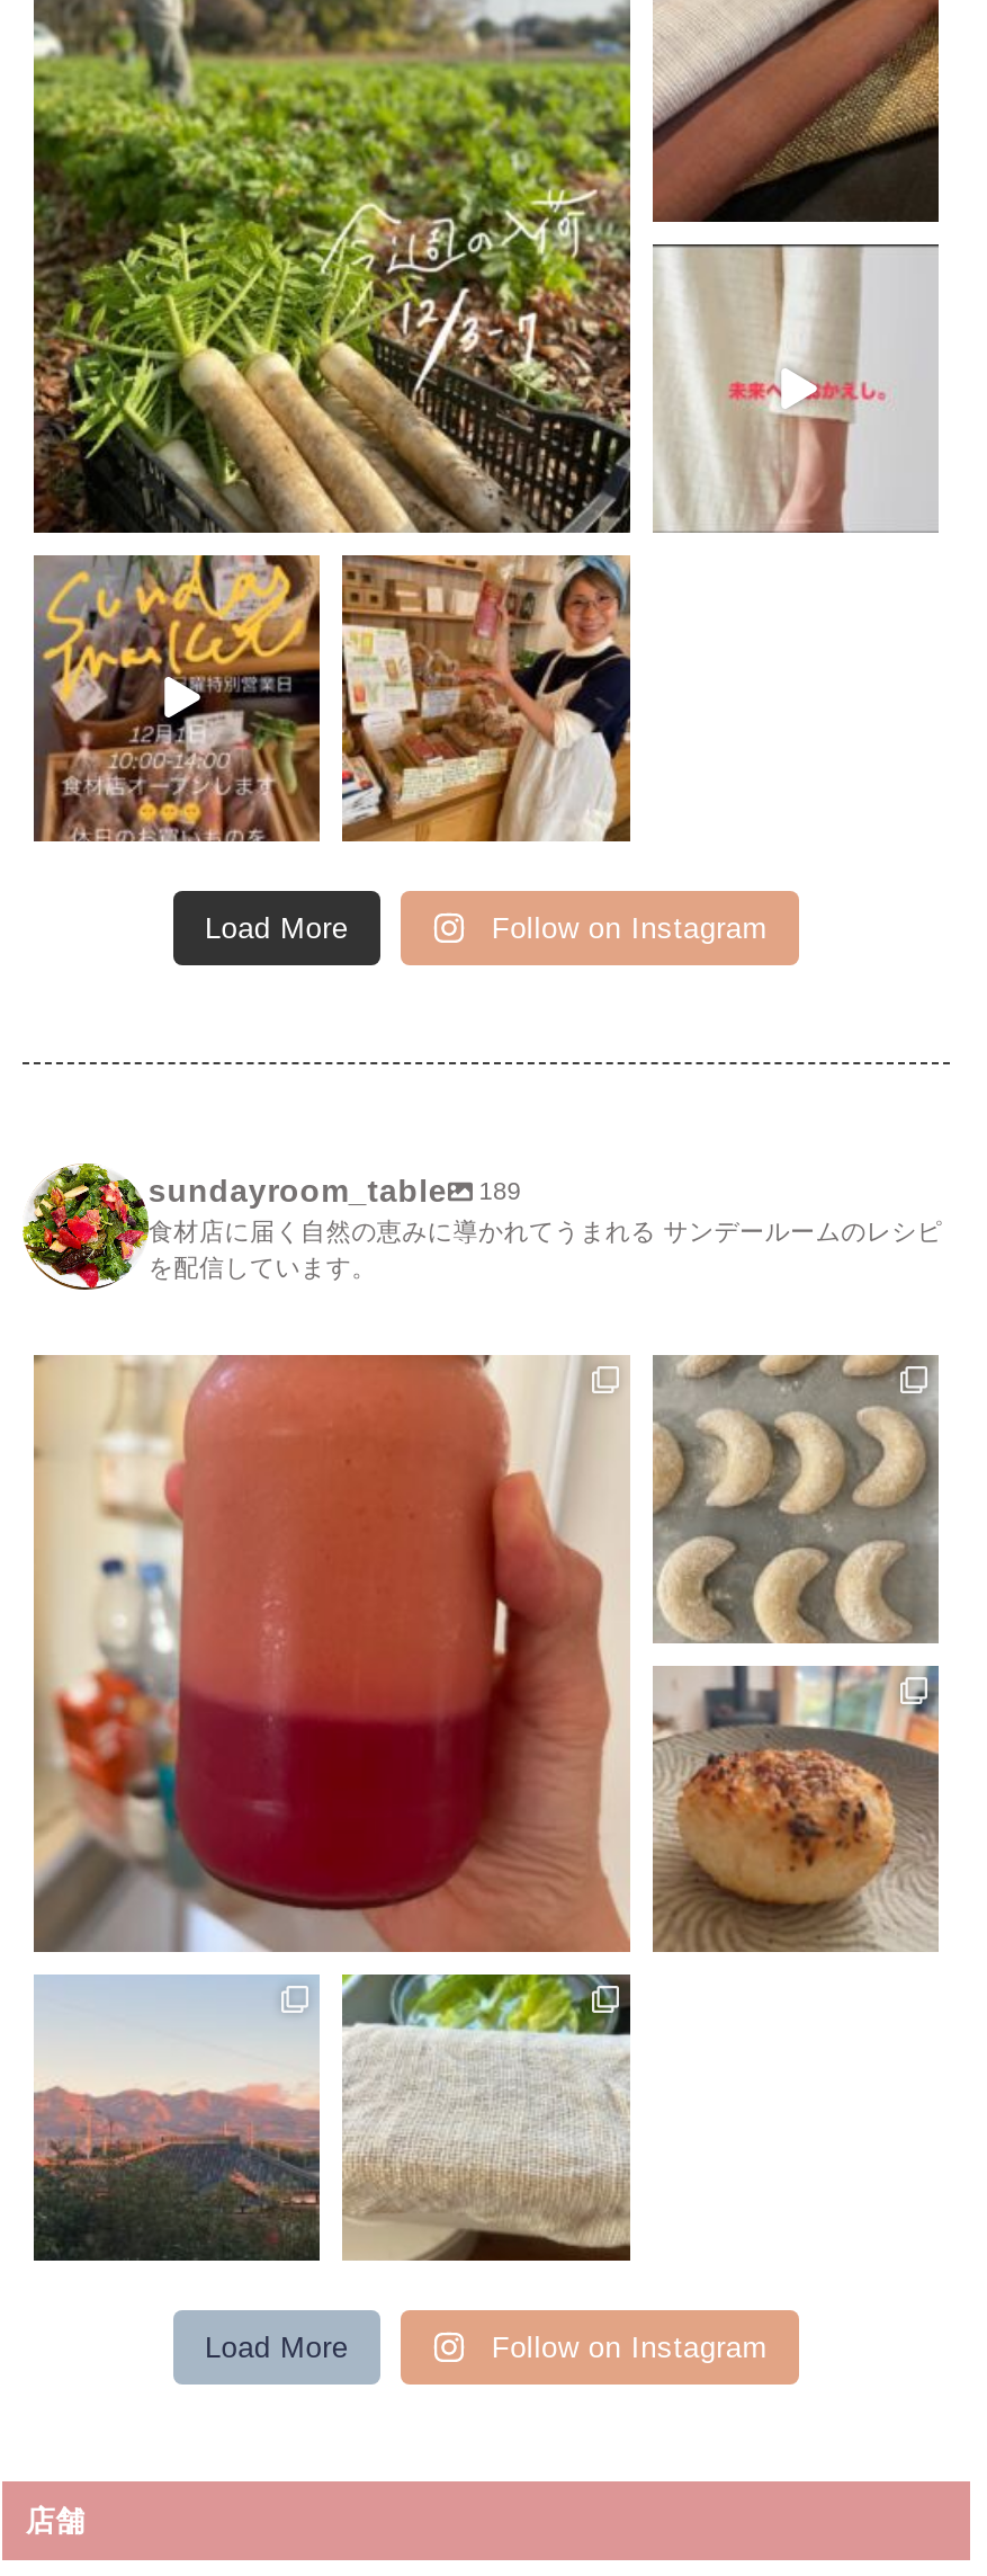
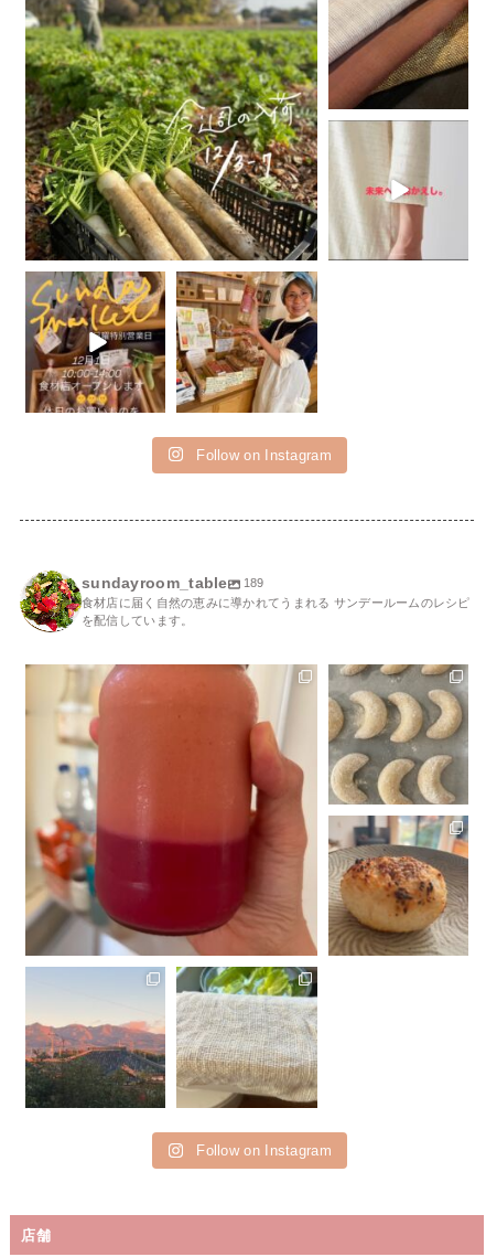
- Load More

- Load More
